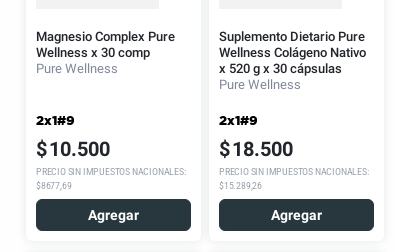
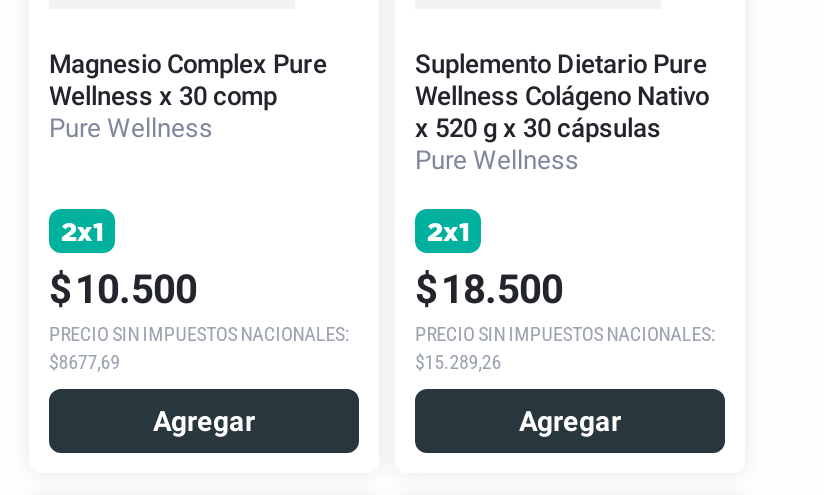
- 2x1#9
+ 2x1

- 2x1#9
+ 2x1
